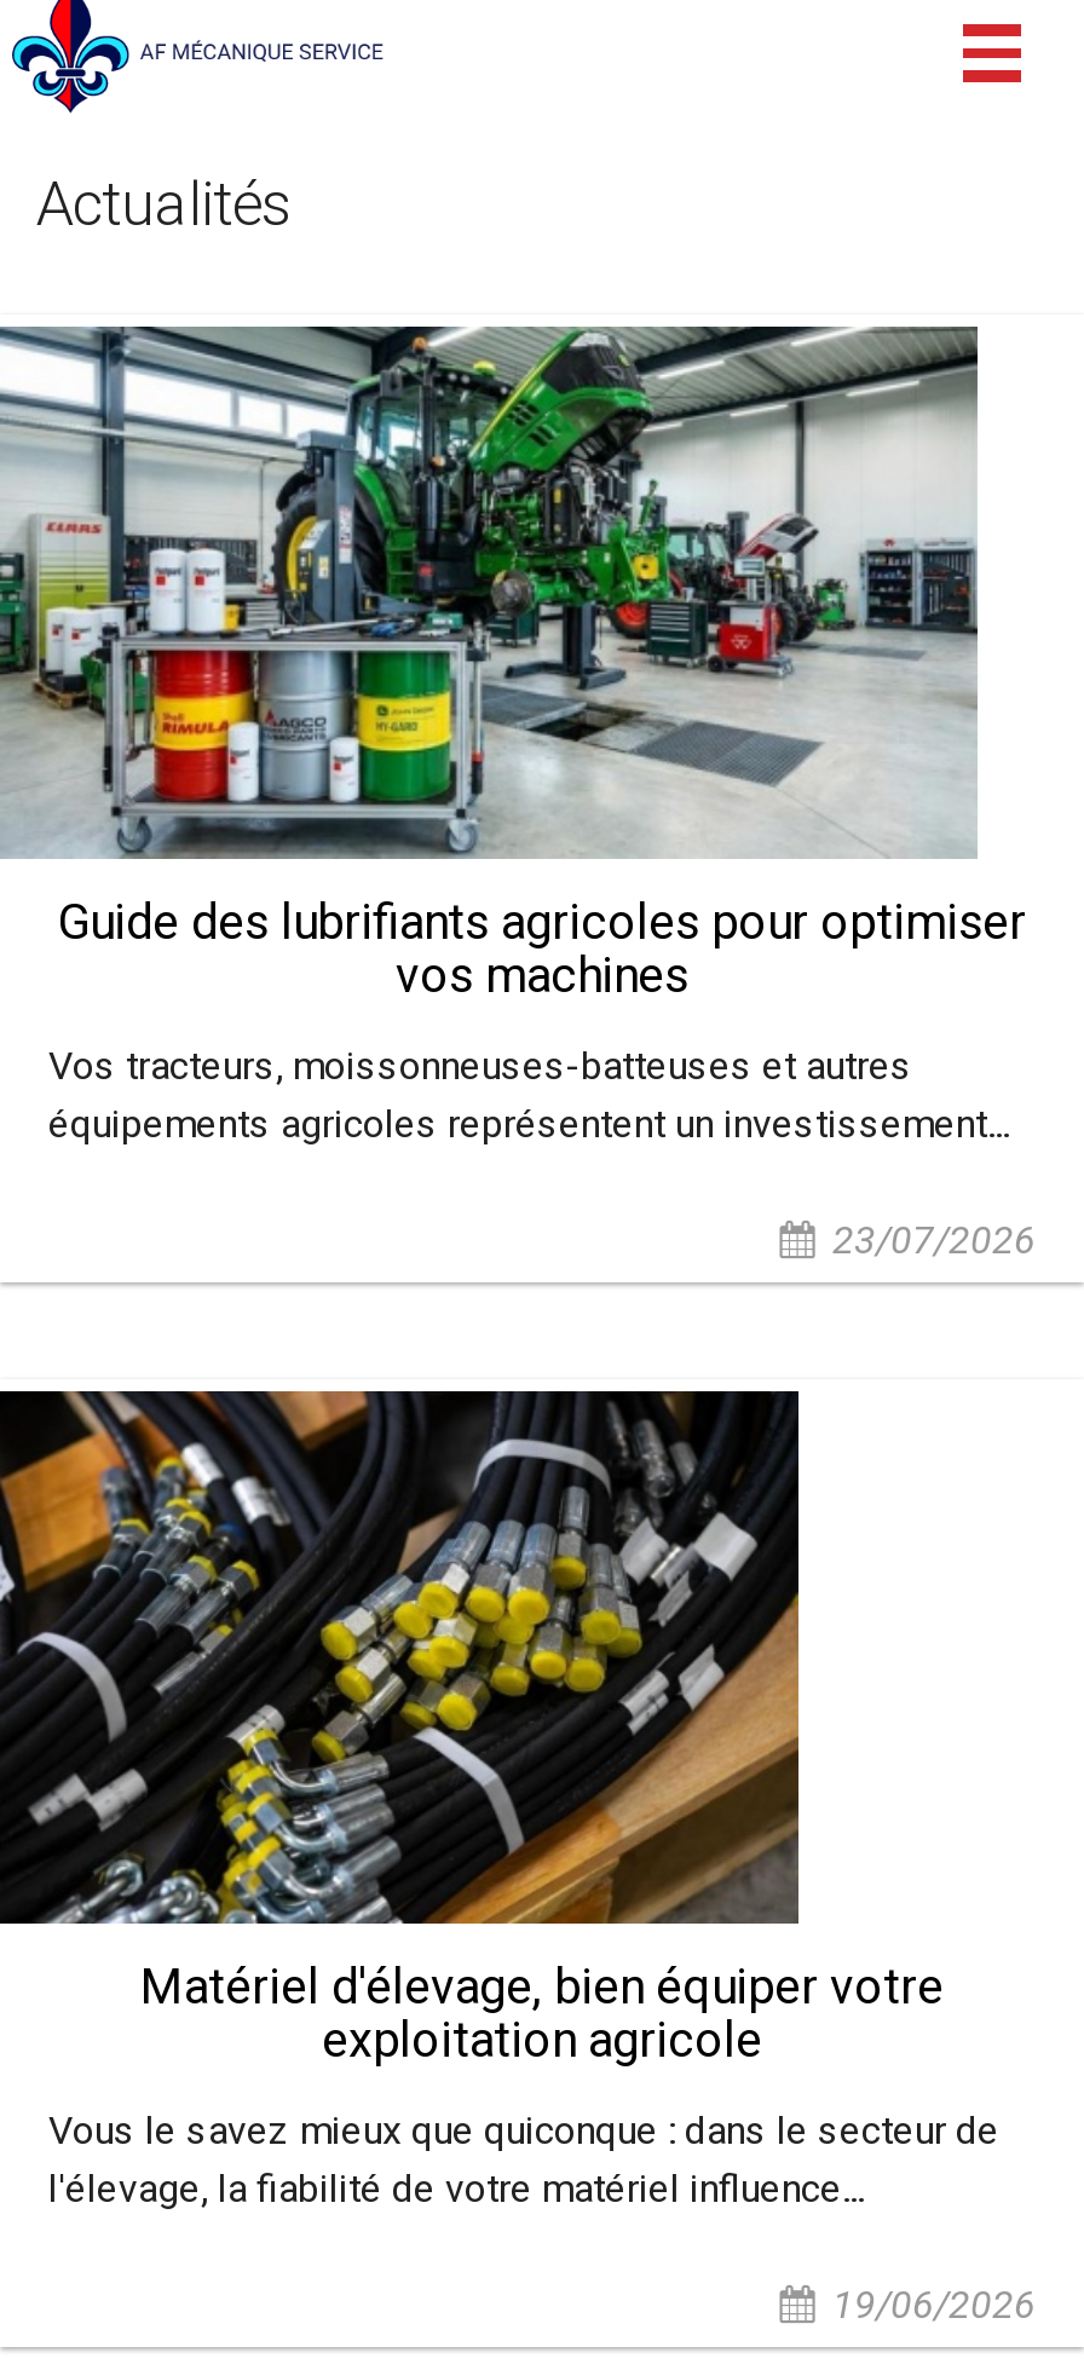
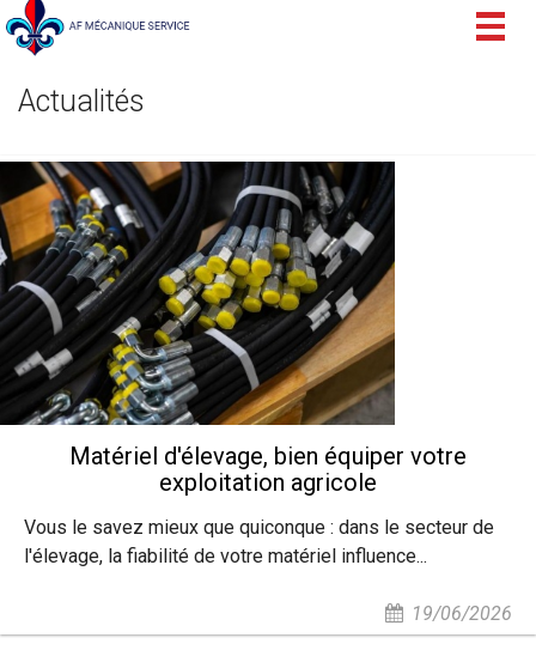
- [image]
- Guide des lubrifiants agricoles pour optimiser
- vos machines
- Vos tracteurs, moissonneuses-batteuses et autres
- équipements agricoles représentent un investissement...
- 23/07/2026
